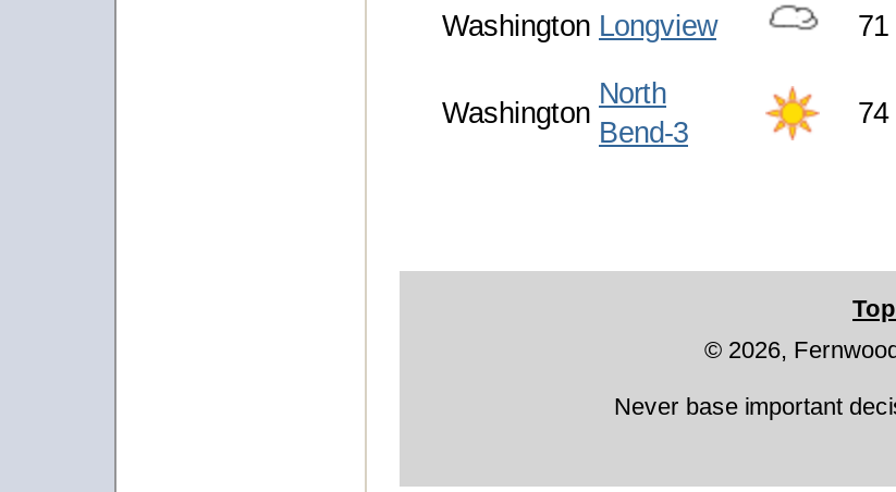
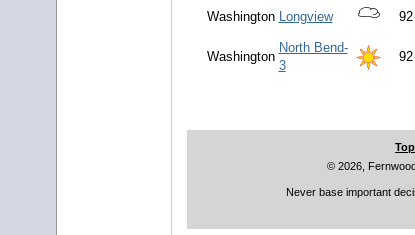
- 71
+ 92

- 74
+ 92
